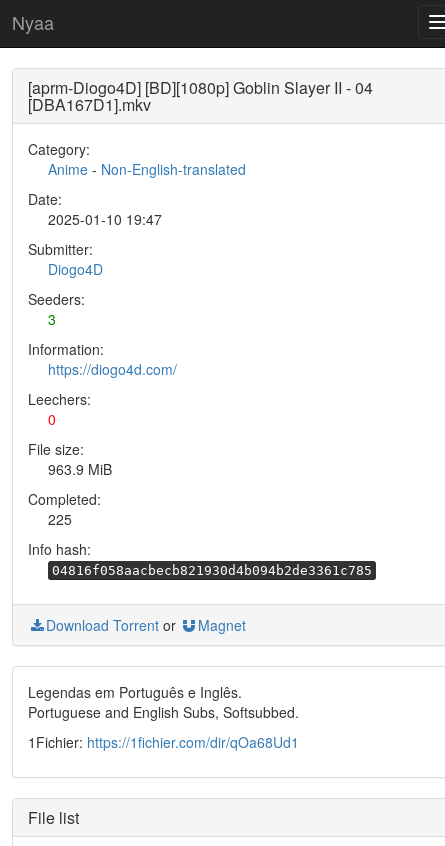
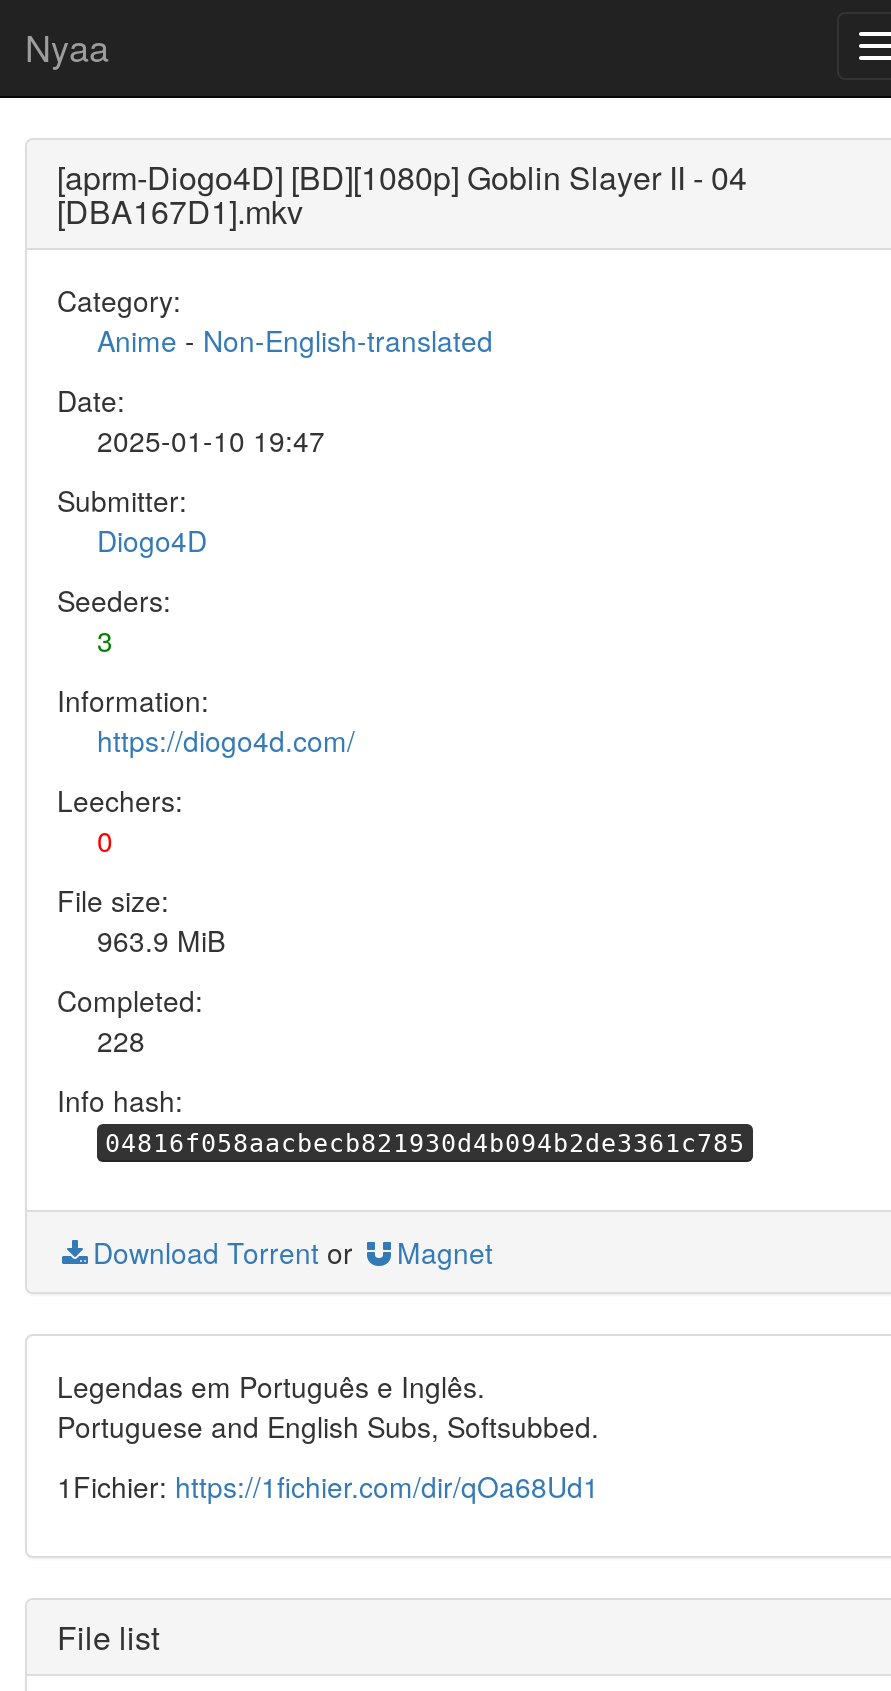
- 225
+ 228
